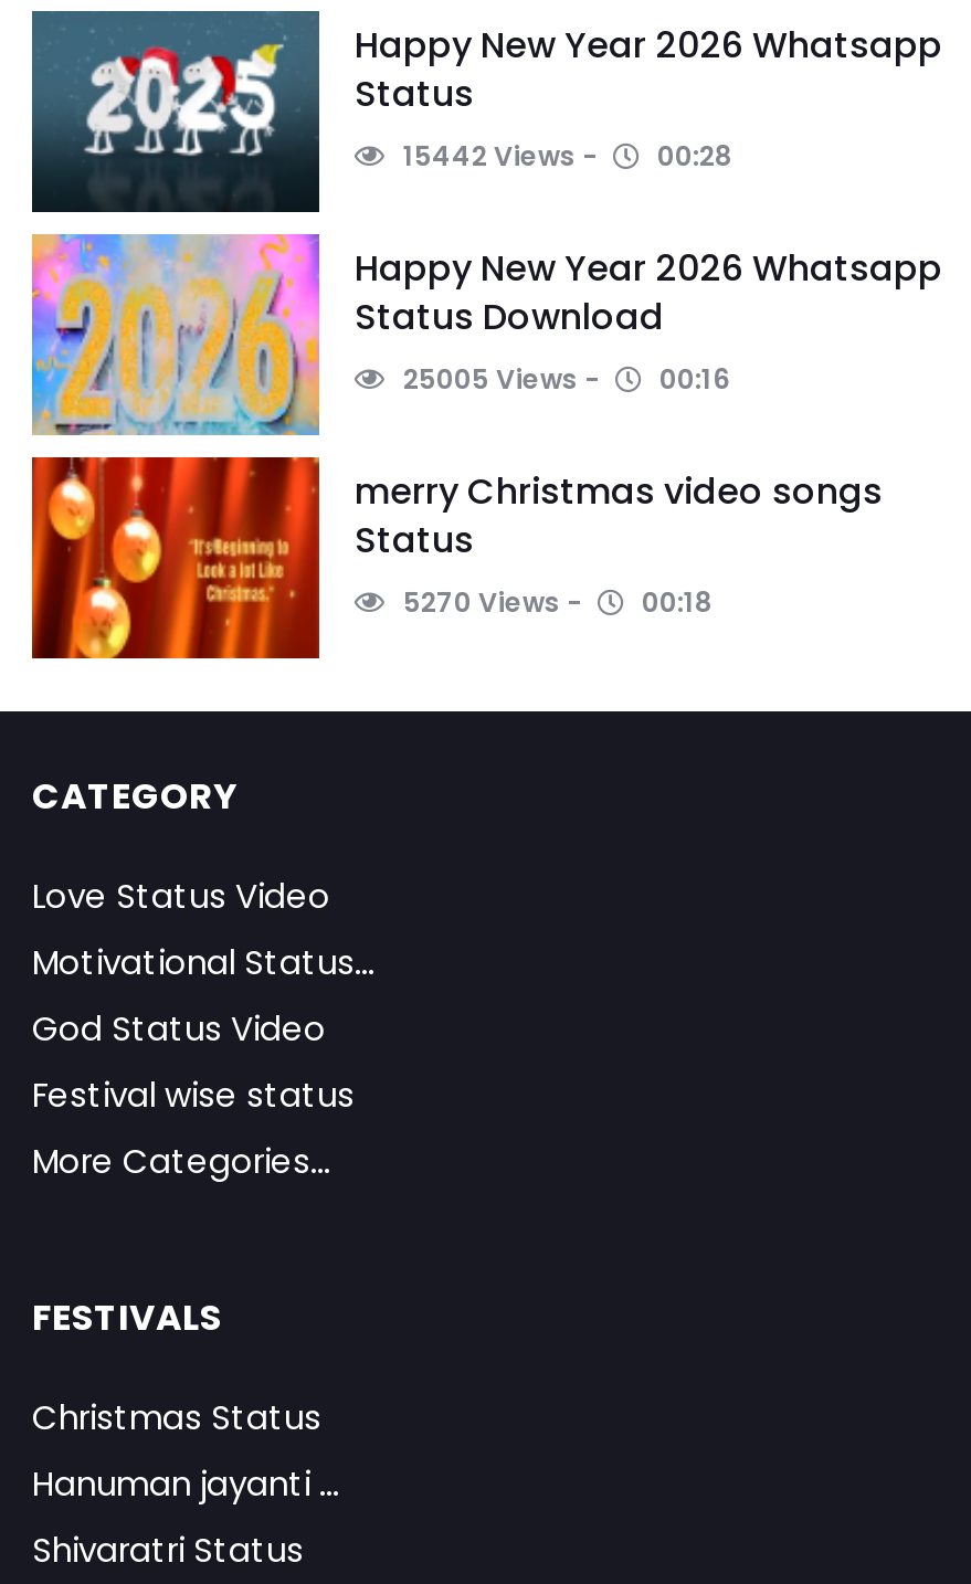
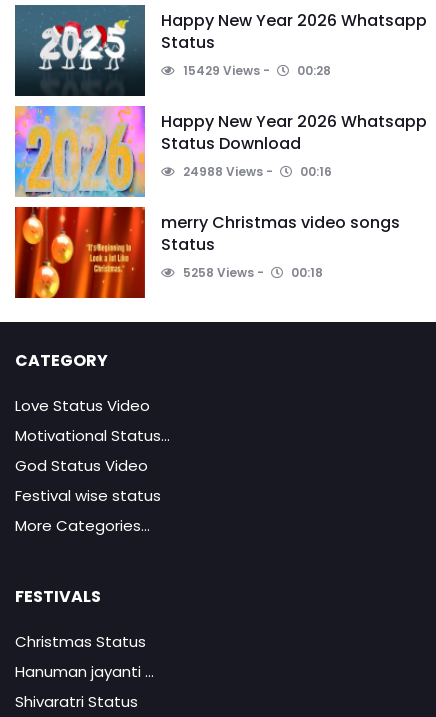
- 15442 Views 00:28
+ 15429 Views 00:28

- 25005 Views 00:16
+ 24988 Views 00:16

- 5270 Views 00:18
+ 5258 Views 00:18
